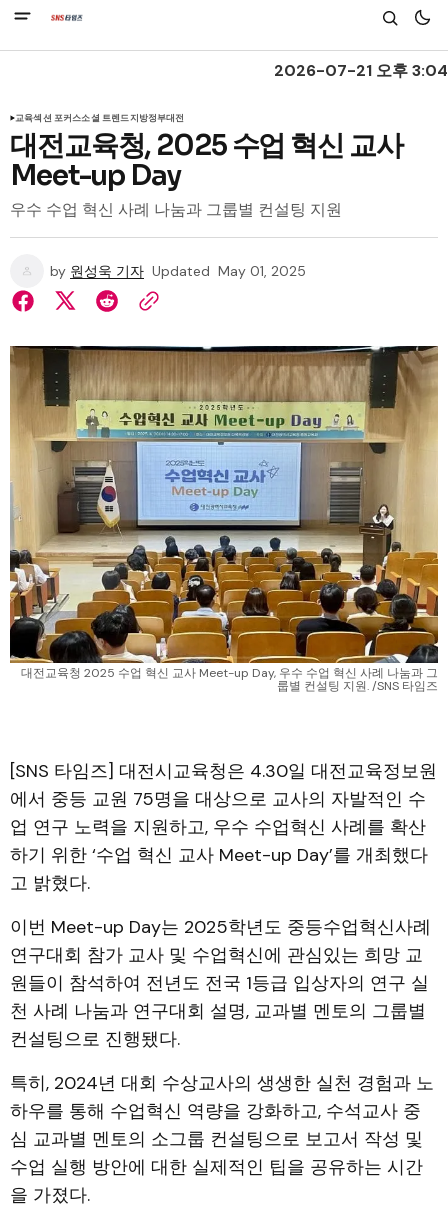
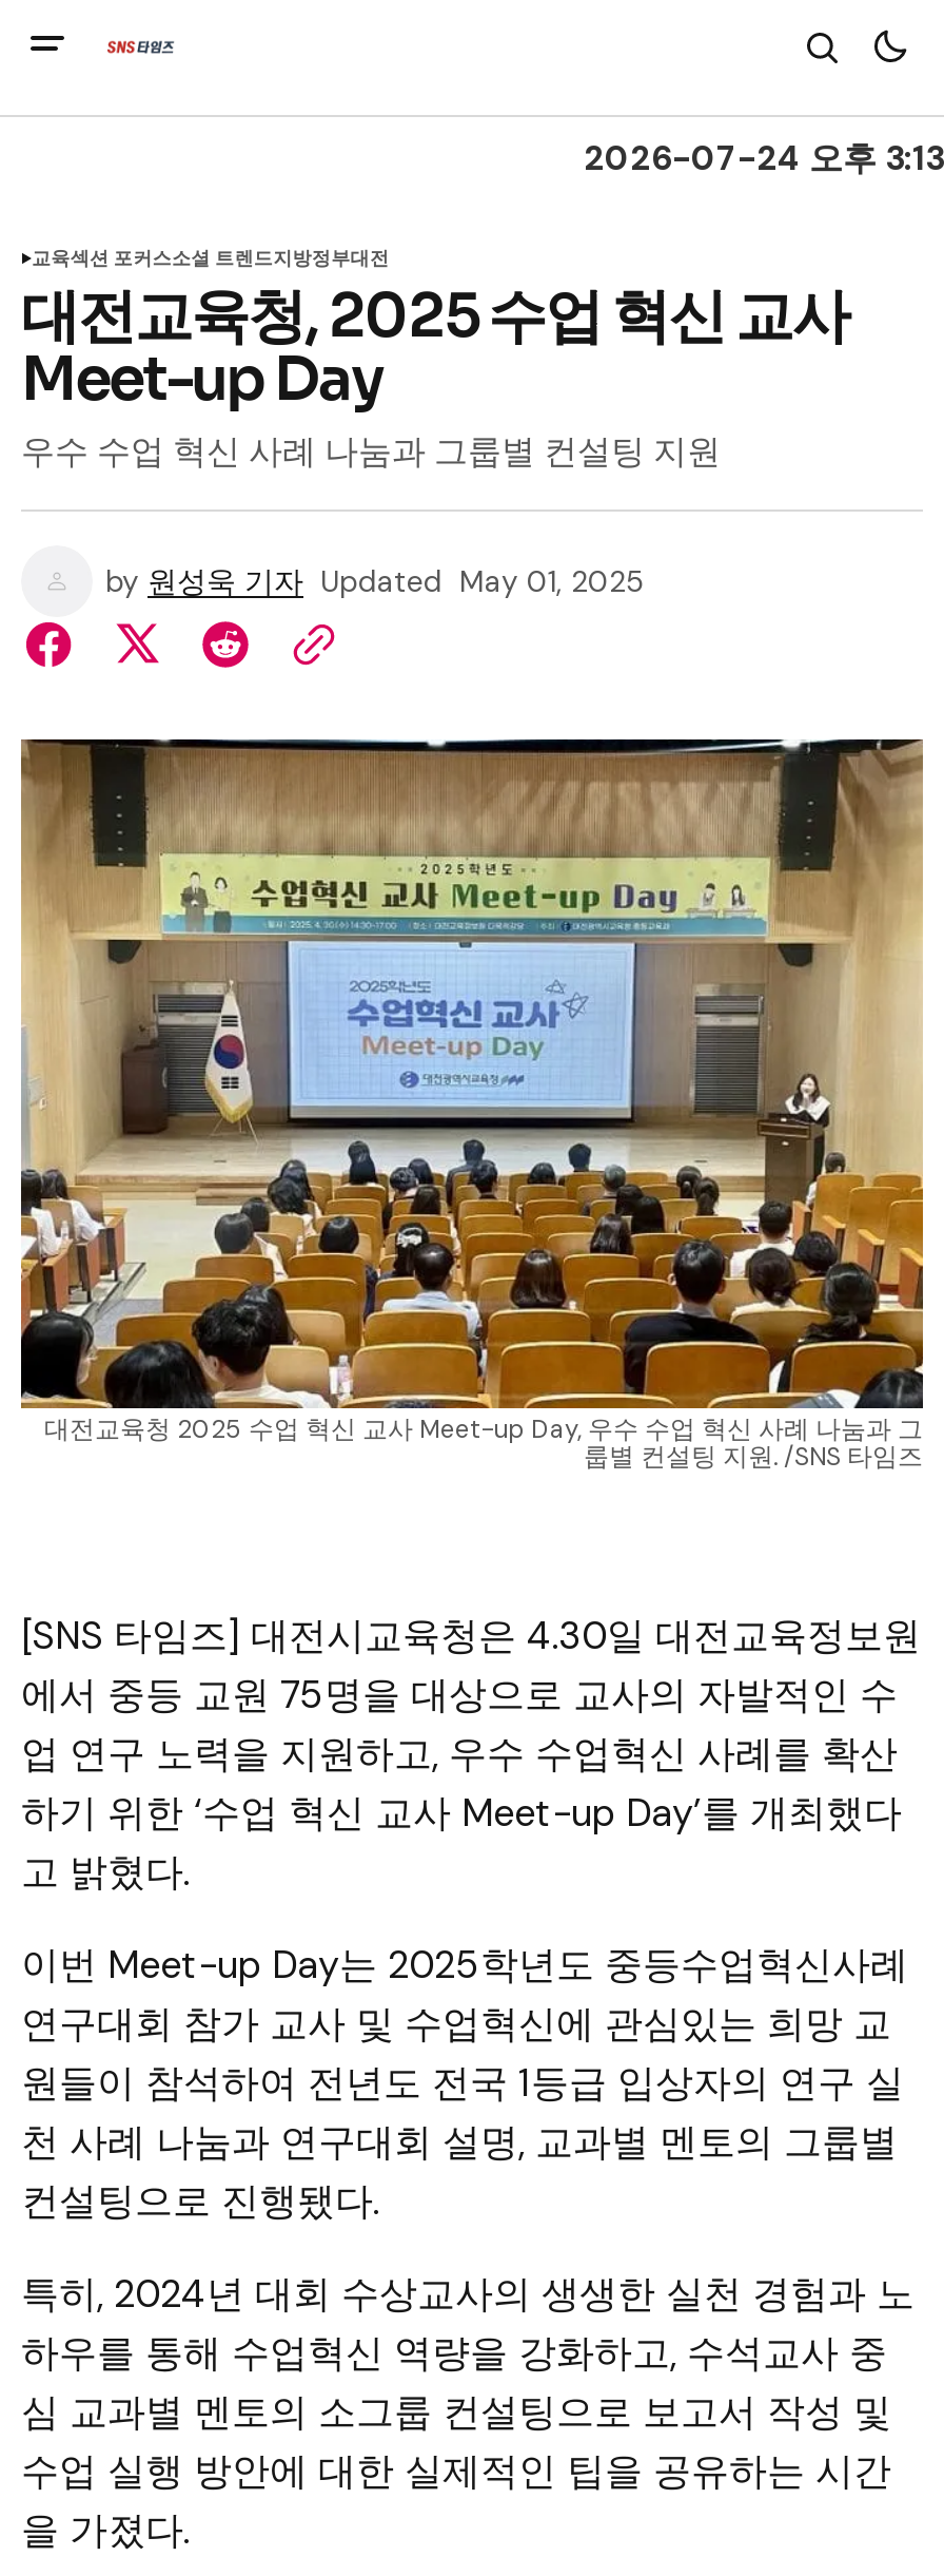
- 2026-07-21 오후 3:04
+ 2026-07-24 오후 3:13
